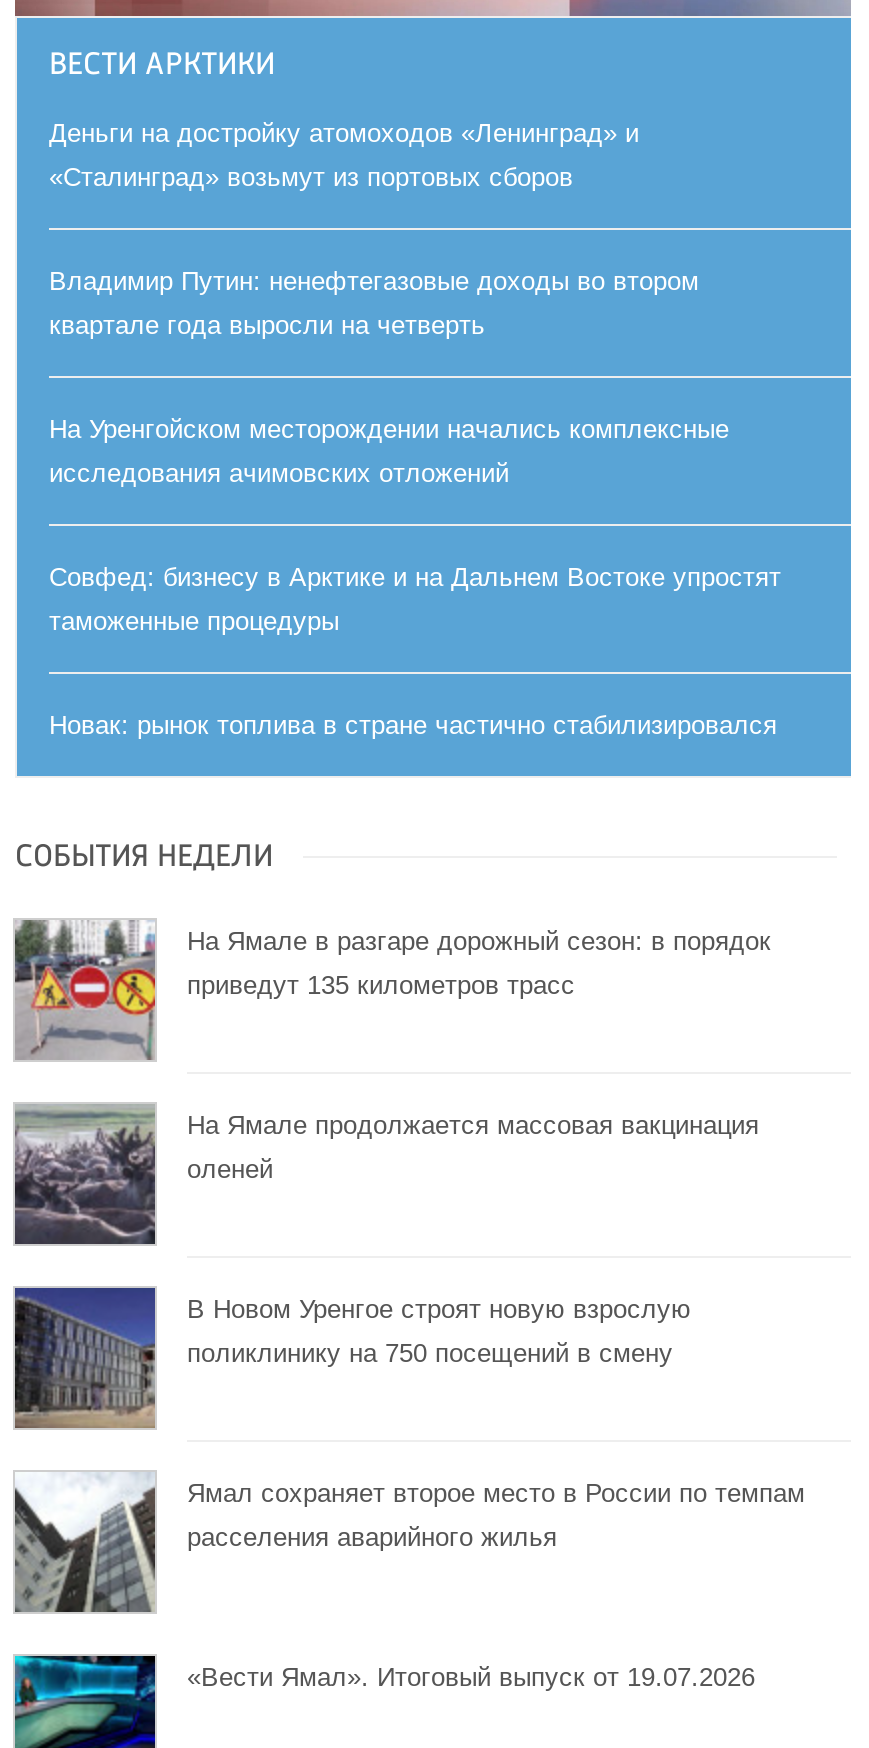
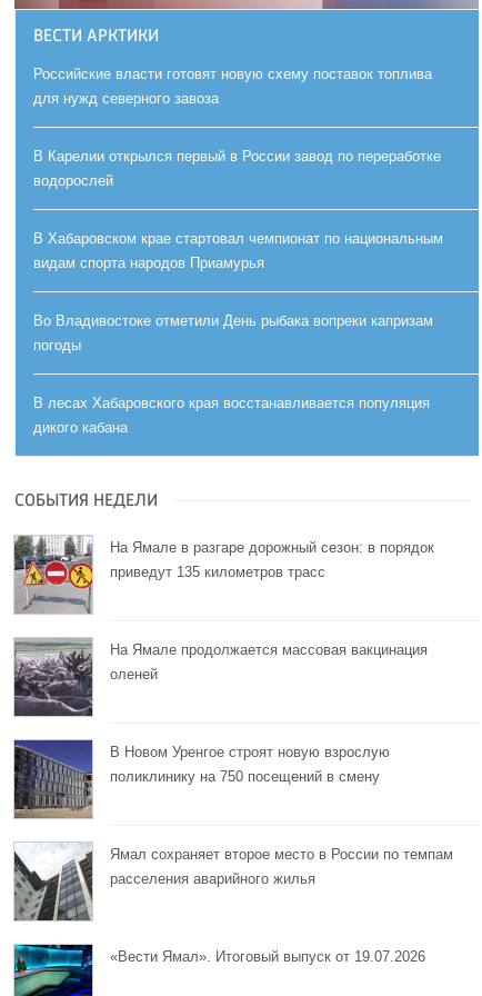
- Деньги на достройку атомоходов «Ленинград» и
- «Сталинград» возьмут из портовых сборов
- Владимир Путин: ненефтегазовые доходы во втором
- квартале года выросли на четверть
- На Уренгойском месторождении начались комплексные
- исследования ачимовских отложений
- Совфед: бизнесу в Арктике и на Дальнем Востоке упростят
- таможенные процедуры
- Новак: рынок топлива в стране частично стабилизировался
+ Российские власти готовят новую схему поставок топлива
+ для нужд северного завоза
+ В Карелии открылся первый в России завод по переработке
+ водорослей
+ В Хабаровском крае стартовал чемпионат по национальным
+ видам спорта народов Приамурья
+ Во Владивостоке отметили День рыбака вопреки капризам
+ погоды
+ В лесах Хабаровского края восстанавливается популяция
+ дикого кабана
